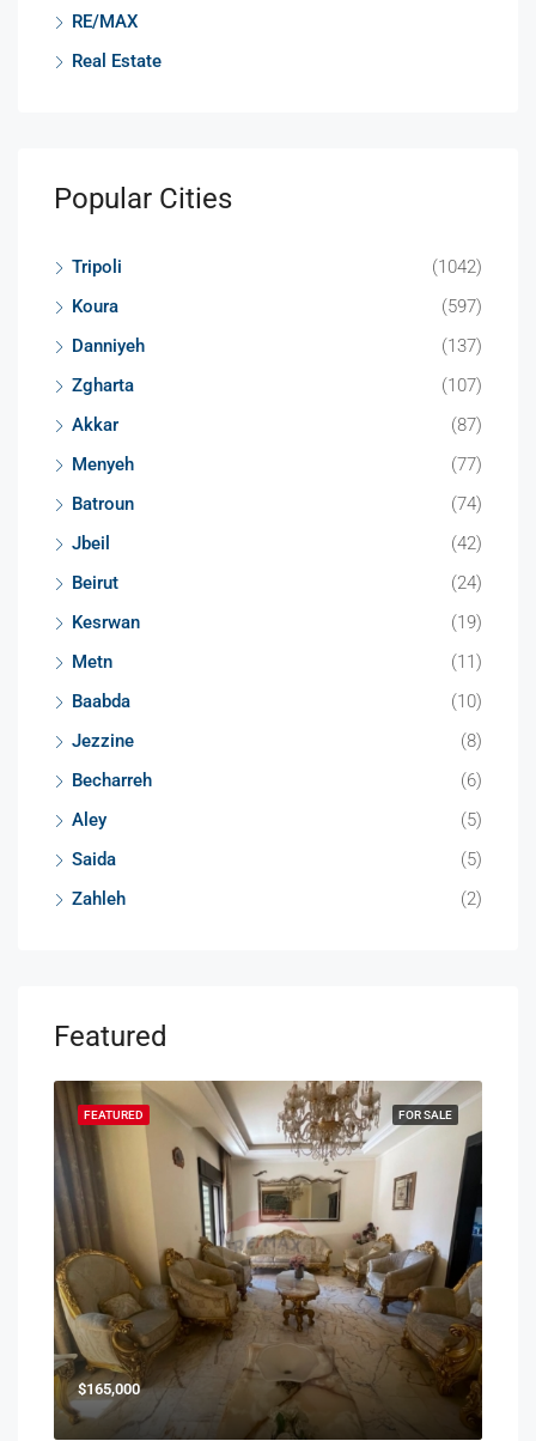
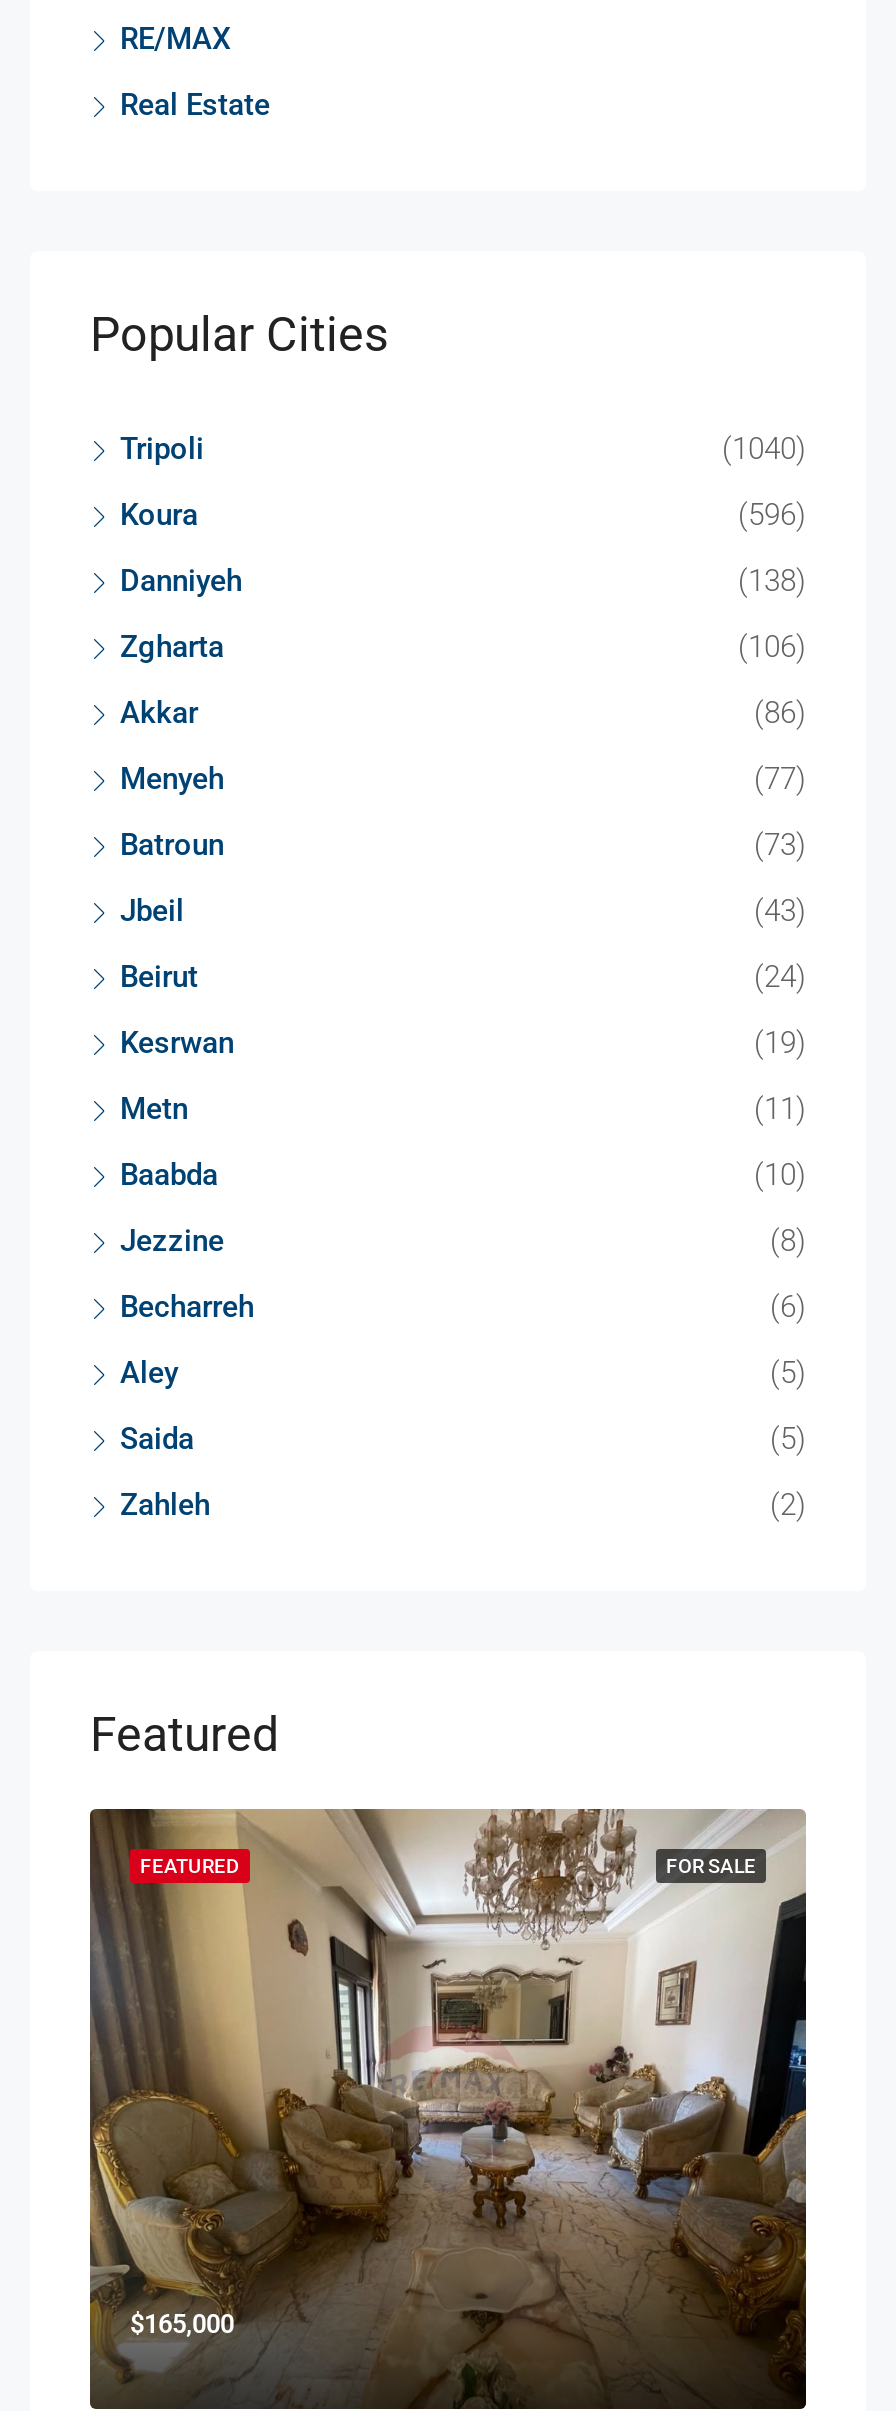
- (1042)
+ (1040)

- (597)
+ (596)

- (137)
+ (138)

- (107)
+ (106)

- (87)
+ (86)

- (74)
+ (73)

- (42)
+ (43)
